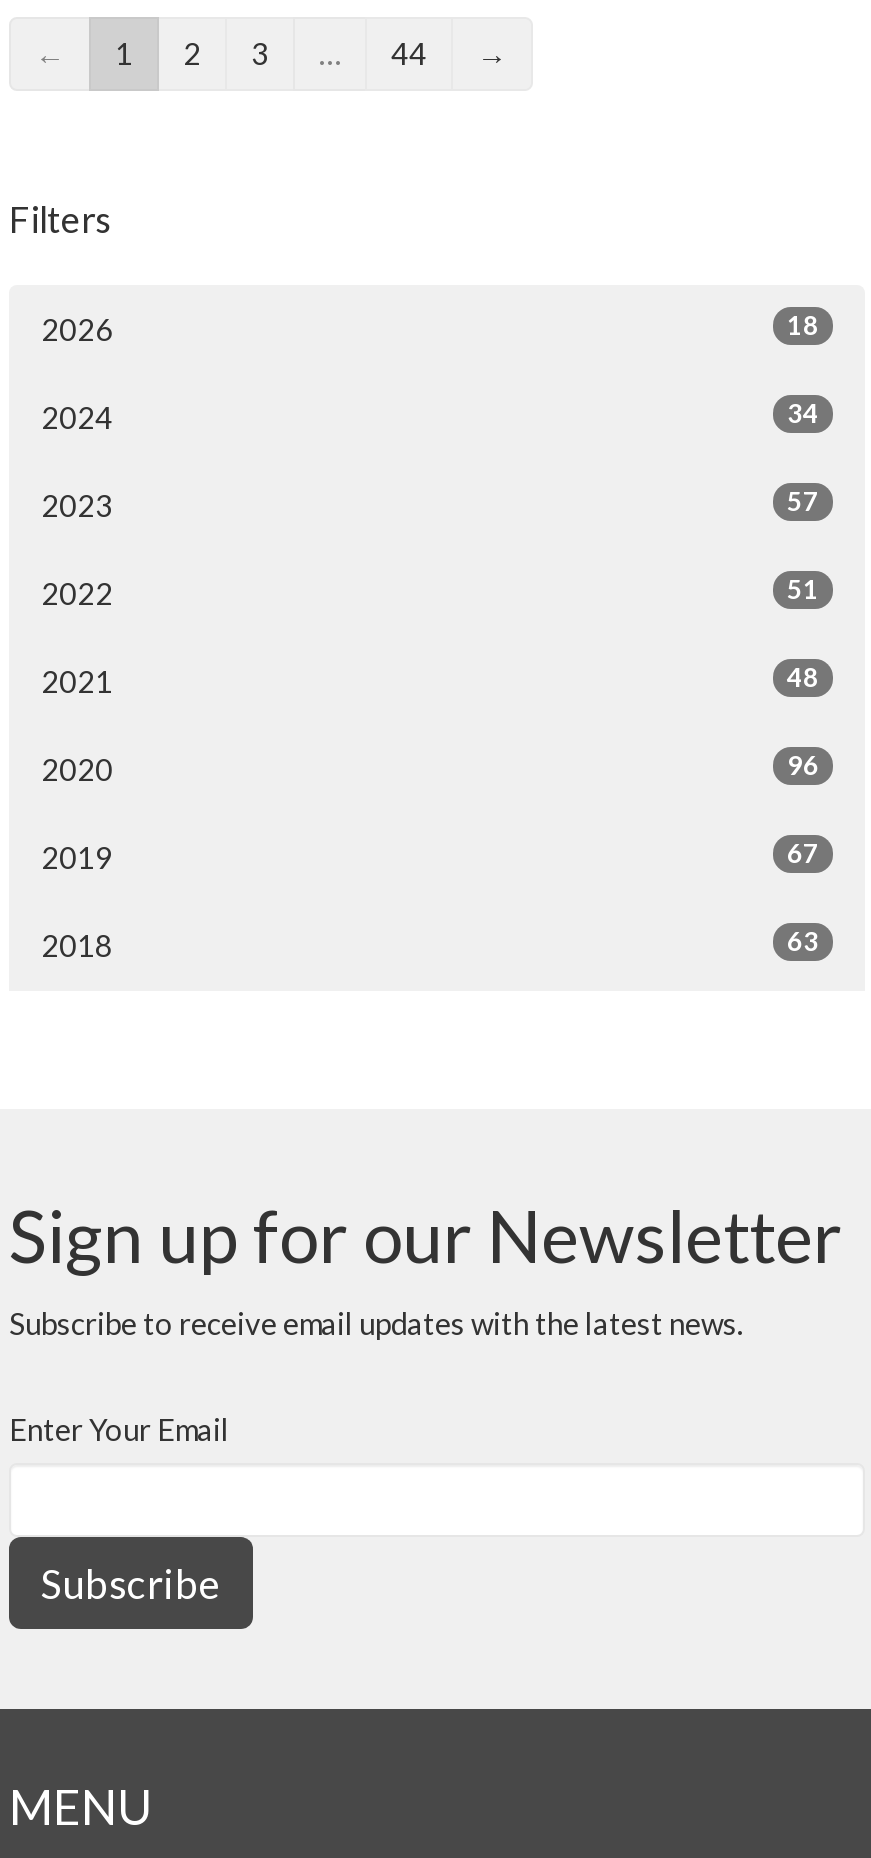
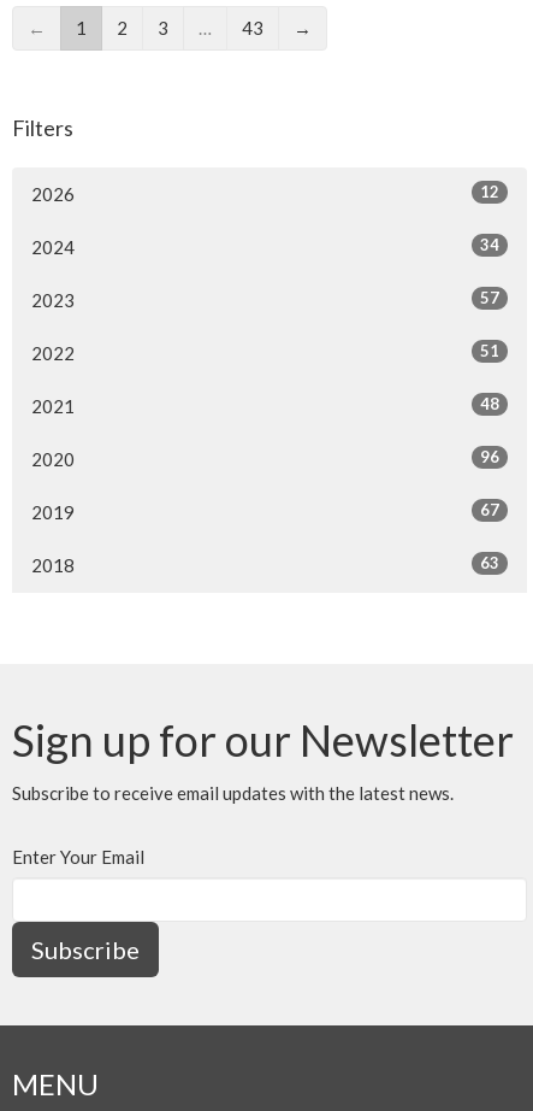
- 44
+ 43

- 18
+ 12
